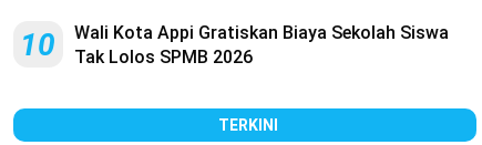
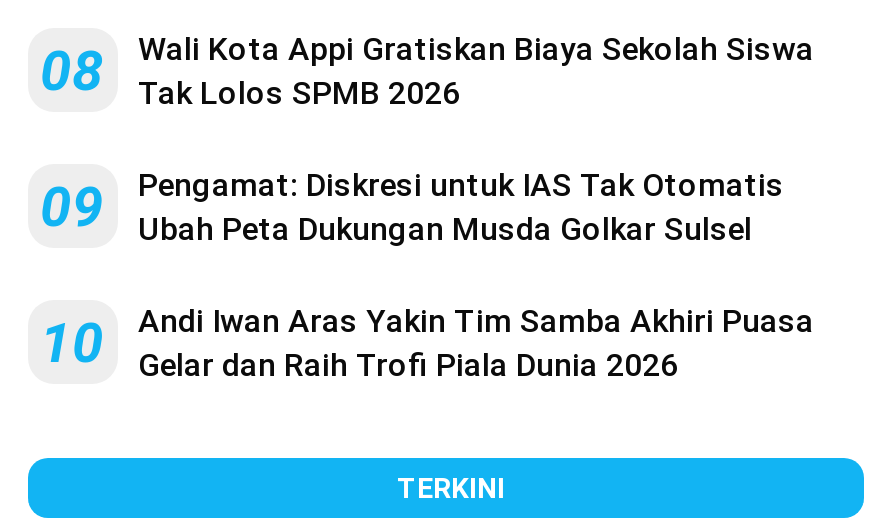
- 10 Wali Kota Appi Gratiskan Biaya Sekolah Siswa Tak Lolos SPMB 2026
+ 08 Wali Kota Appi Gratiskan Biaya Sekolah Siswa Tak Lolos SPMB 2026

+ 09
+ Pengamat: Diskresi untuk IAS Tak Otomatis
+ Ubah Peta Dukungan Musda Golkar Sulsel
+ 10
+ Andi Iwan Aras Yakin Tim Samba Akhiri Puasa
+ Gelar dan Raih Trofi Piala Dunia 2026
